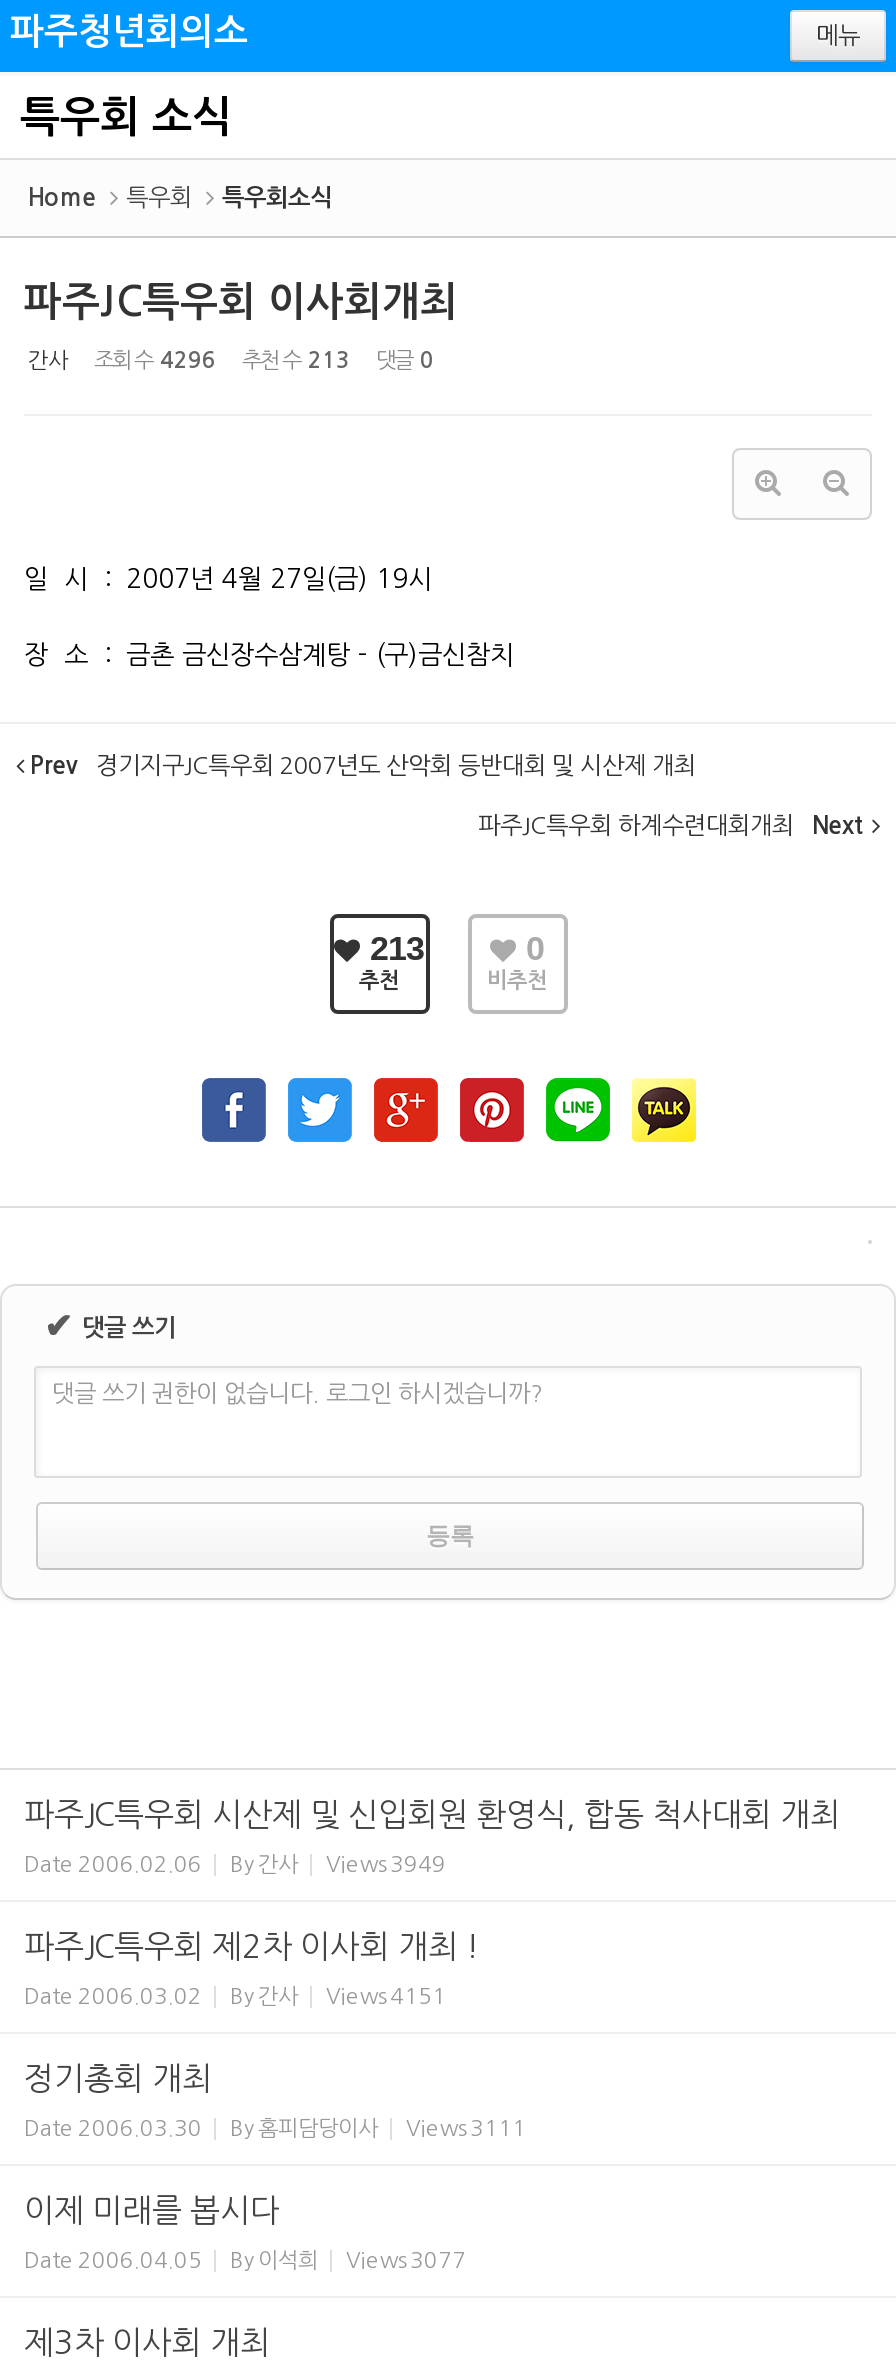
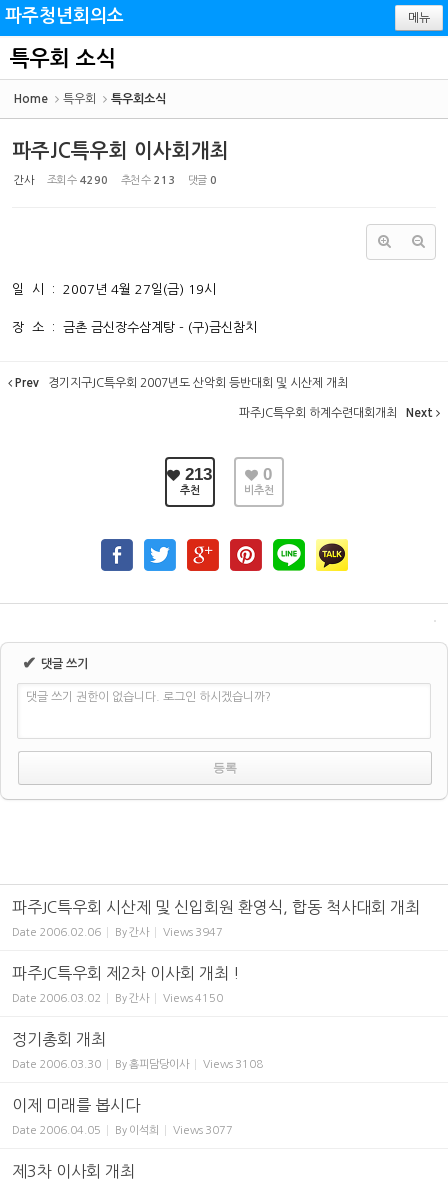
- 간사 조회 수 4296 추천 수 213 댓글 0
+ 간사 조회 수 4290 추천 수 213 댓글 0

- Views 3949
+ Views 3947

- Views 4151
+ Views 4150

- Date 2006.03.30 By 홈피담당이사 Views 3111
+ Date 2006.03.30 By 홈피담당이사 Views 3108
